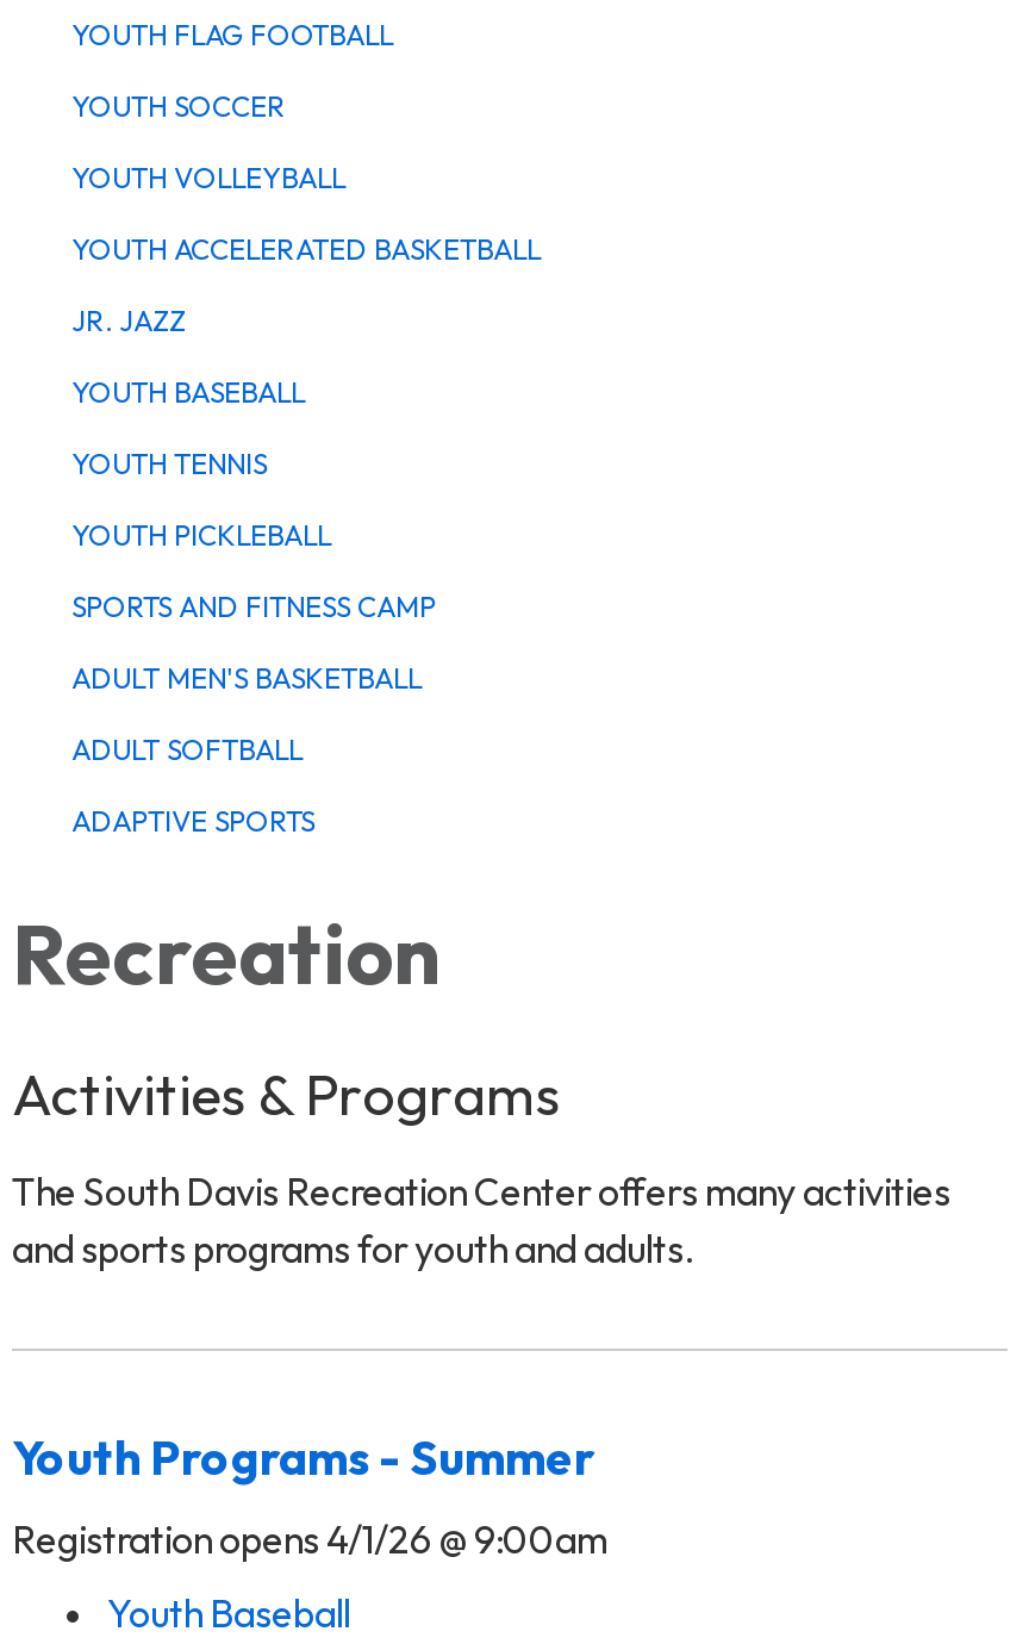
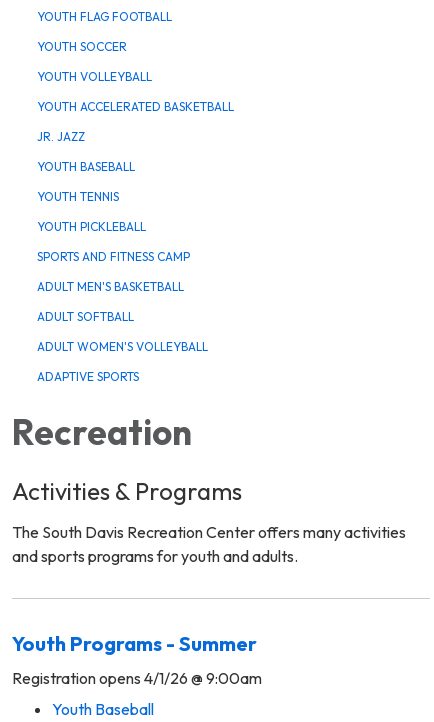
+ ADULT WOMEN'S VOLLEYBALL
